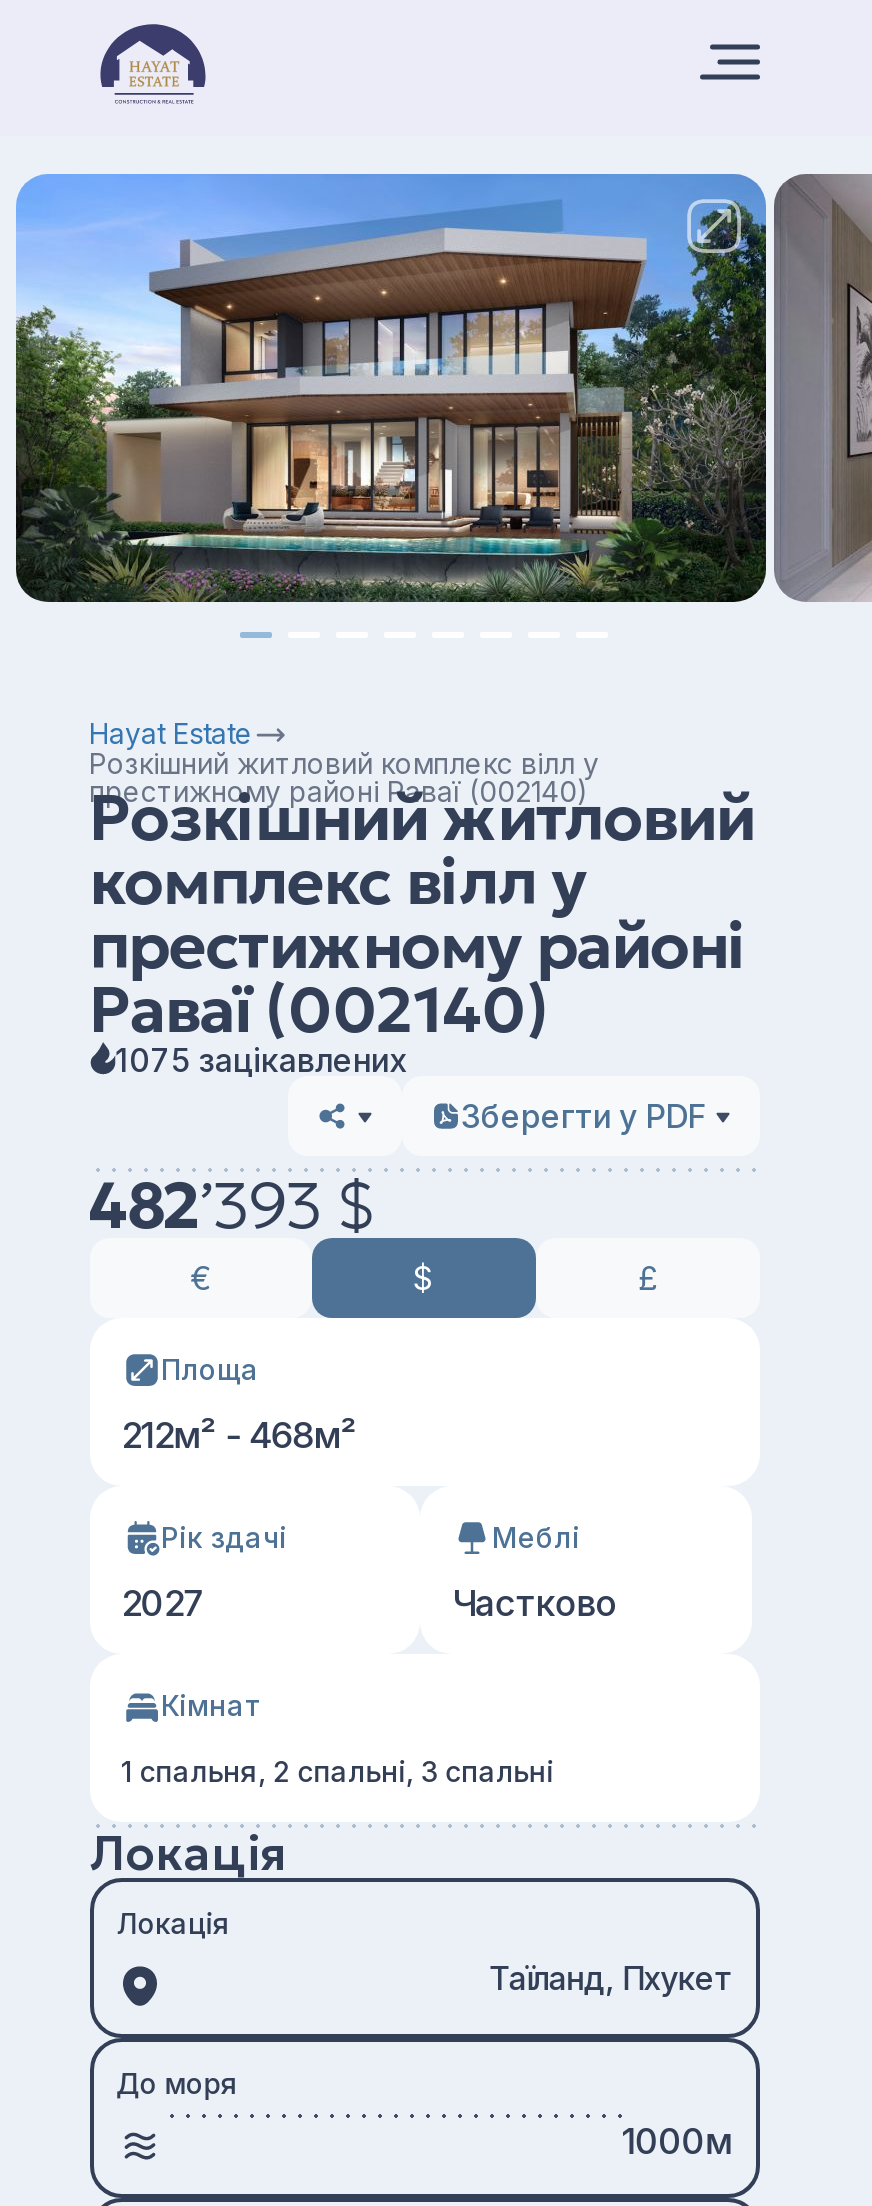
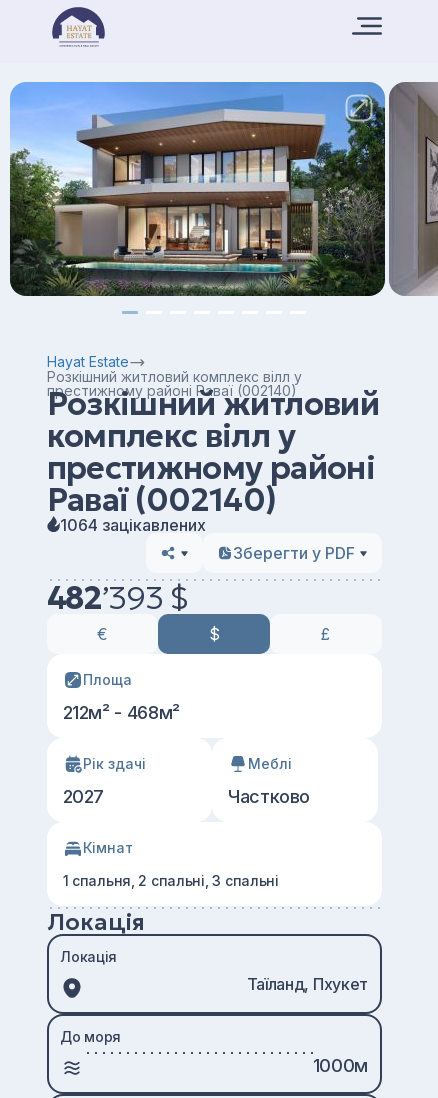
- 1075 зацікавлених
+ 1064 зацікавлених
